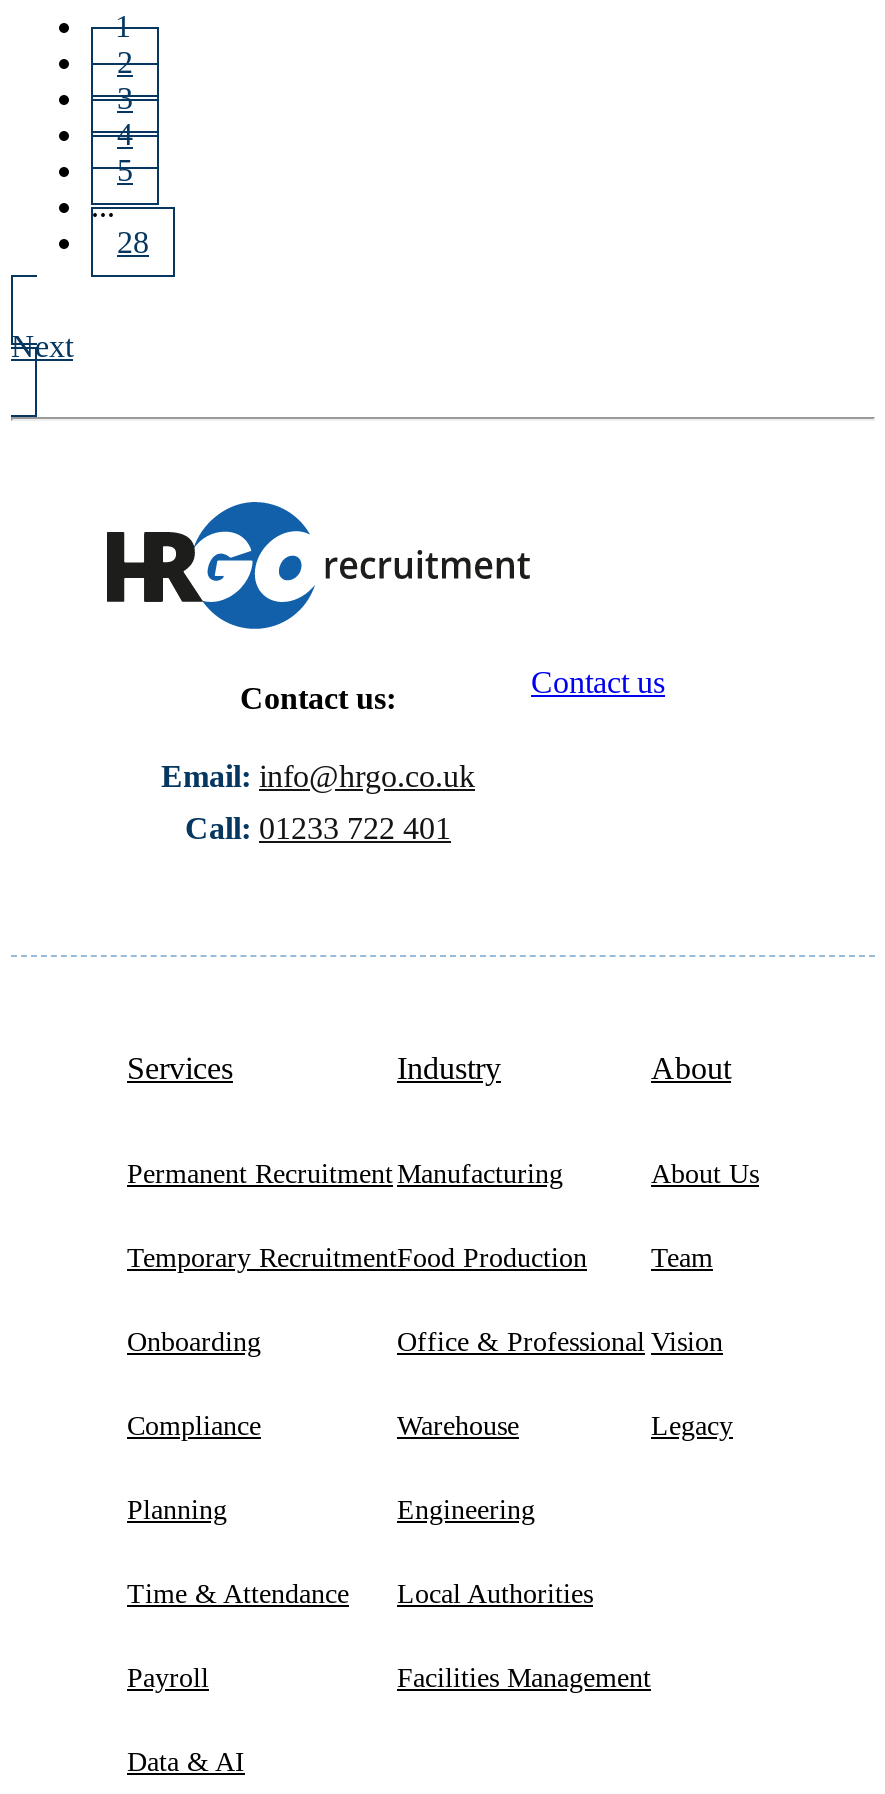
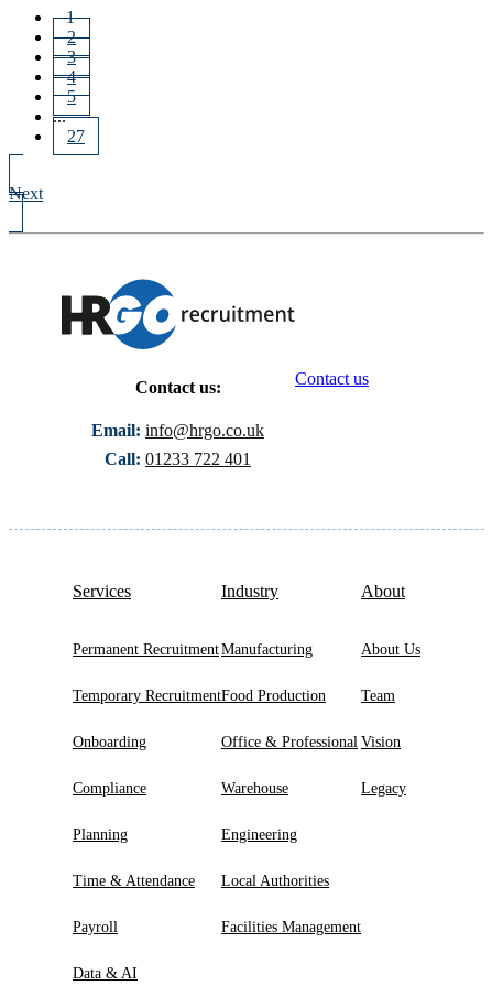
- 28
+ 27
